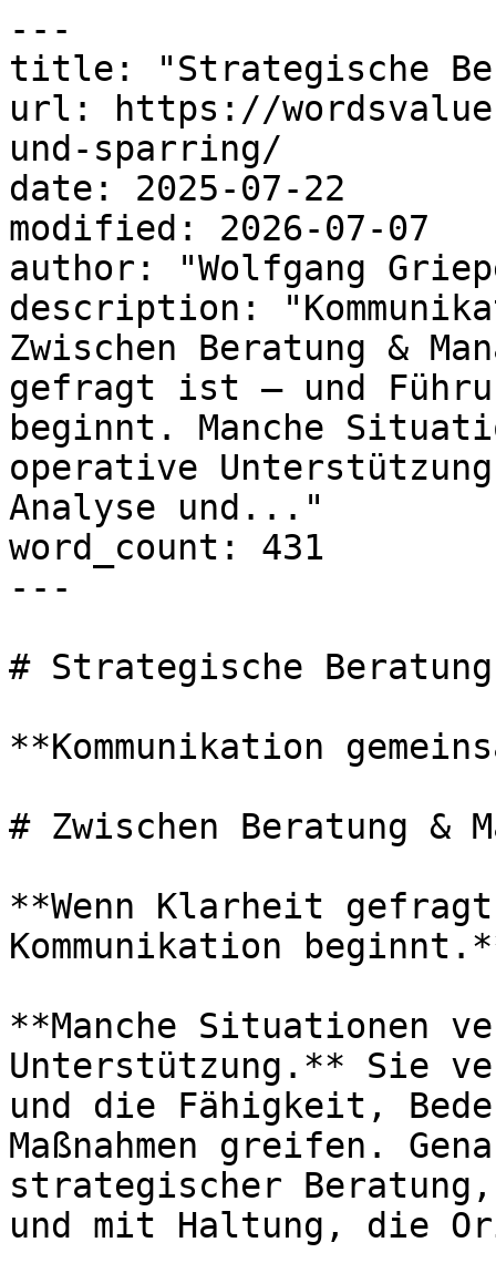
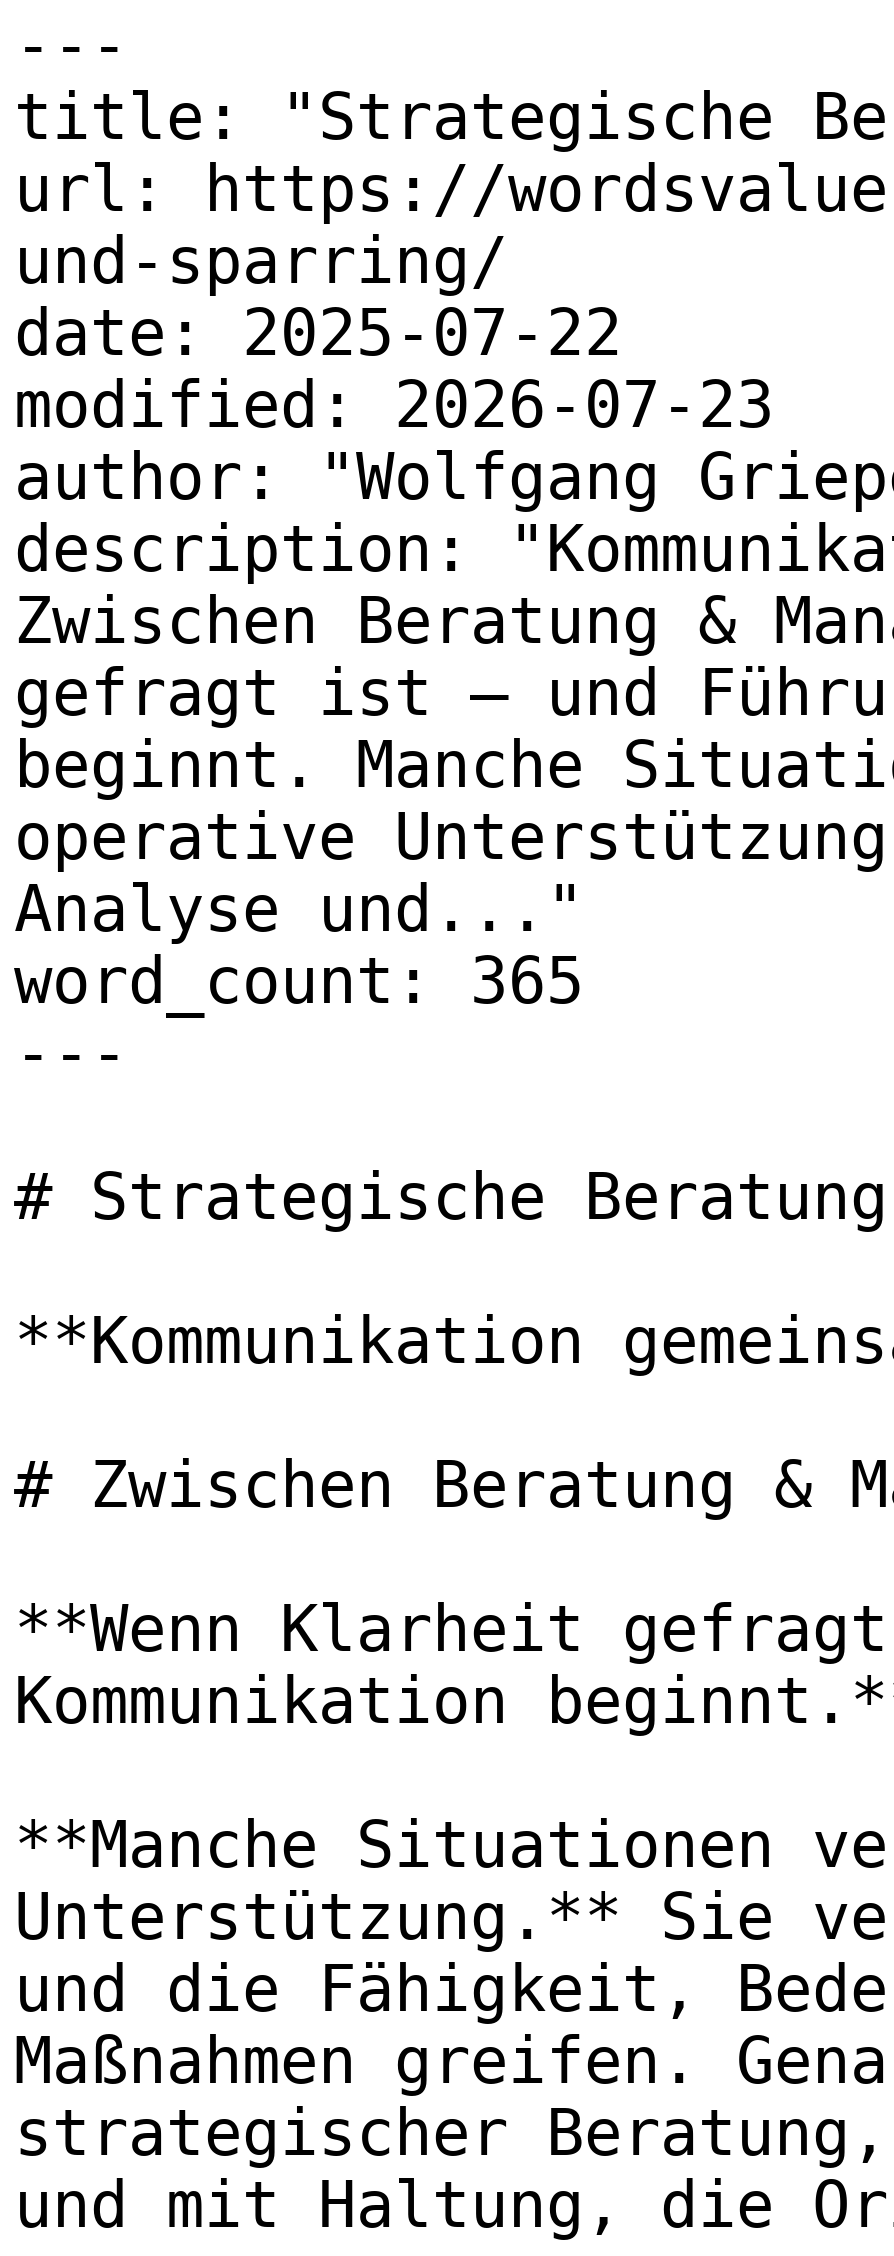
- modified: 2026-07-07
+ modified: 2026-07-23

- word_count: 431
+ word_count: 365
